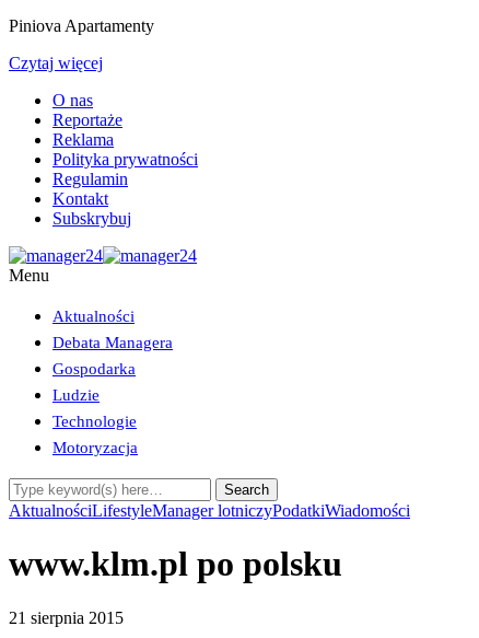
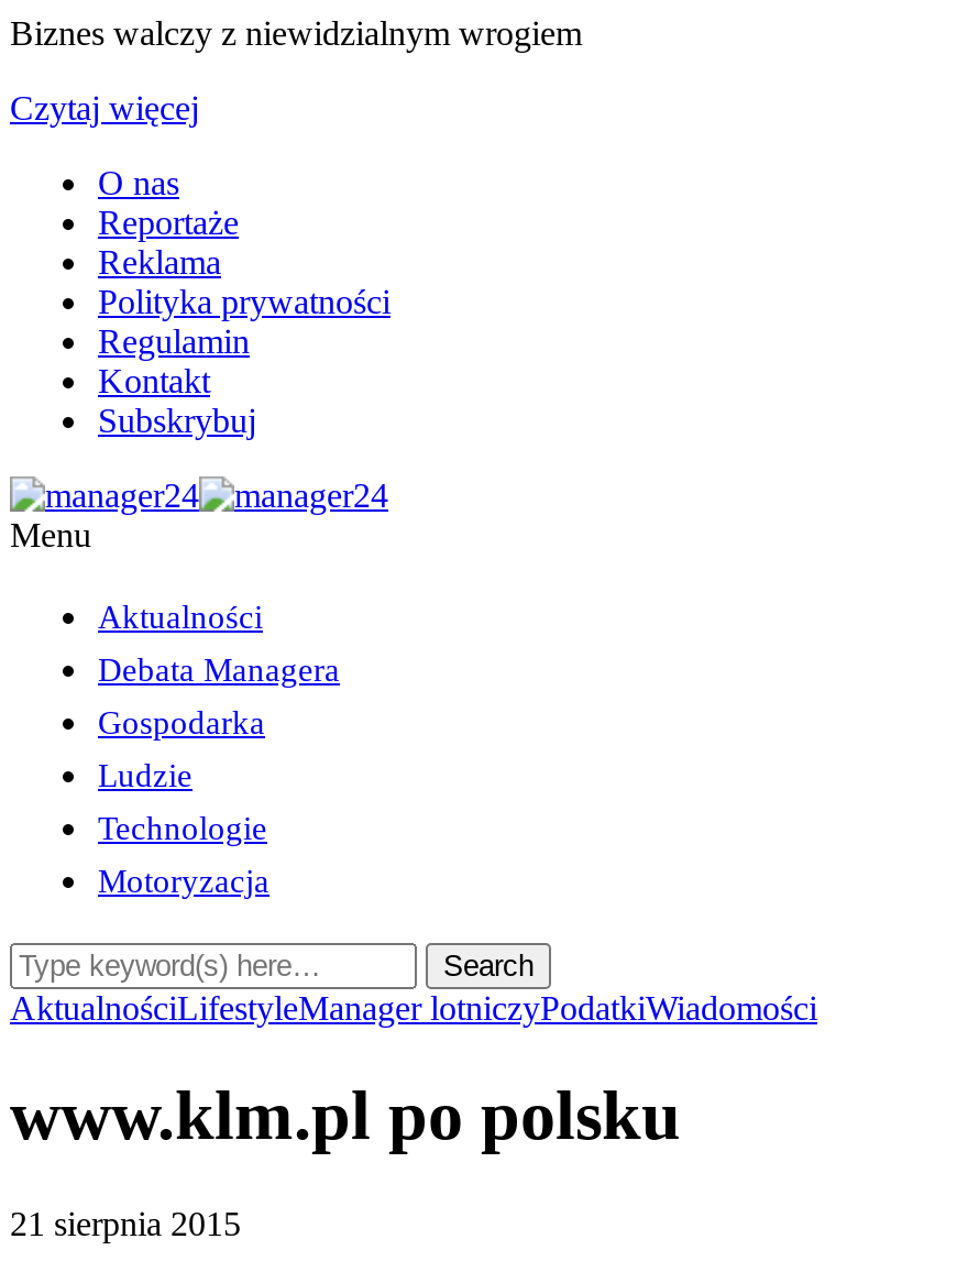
- Piniova Apartamenty
+ Biznes walczy z niewidzialnym wrogiem
